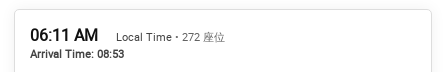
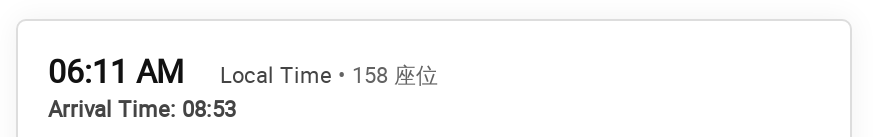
- Local Time • 272 座位
+ Local Time • 158 座位
